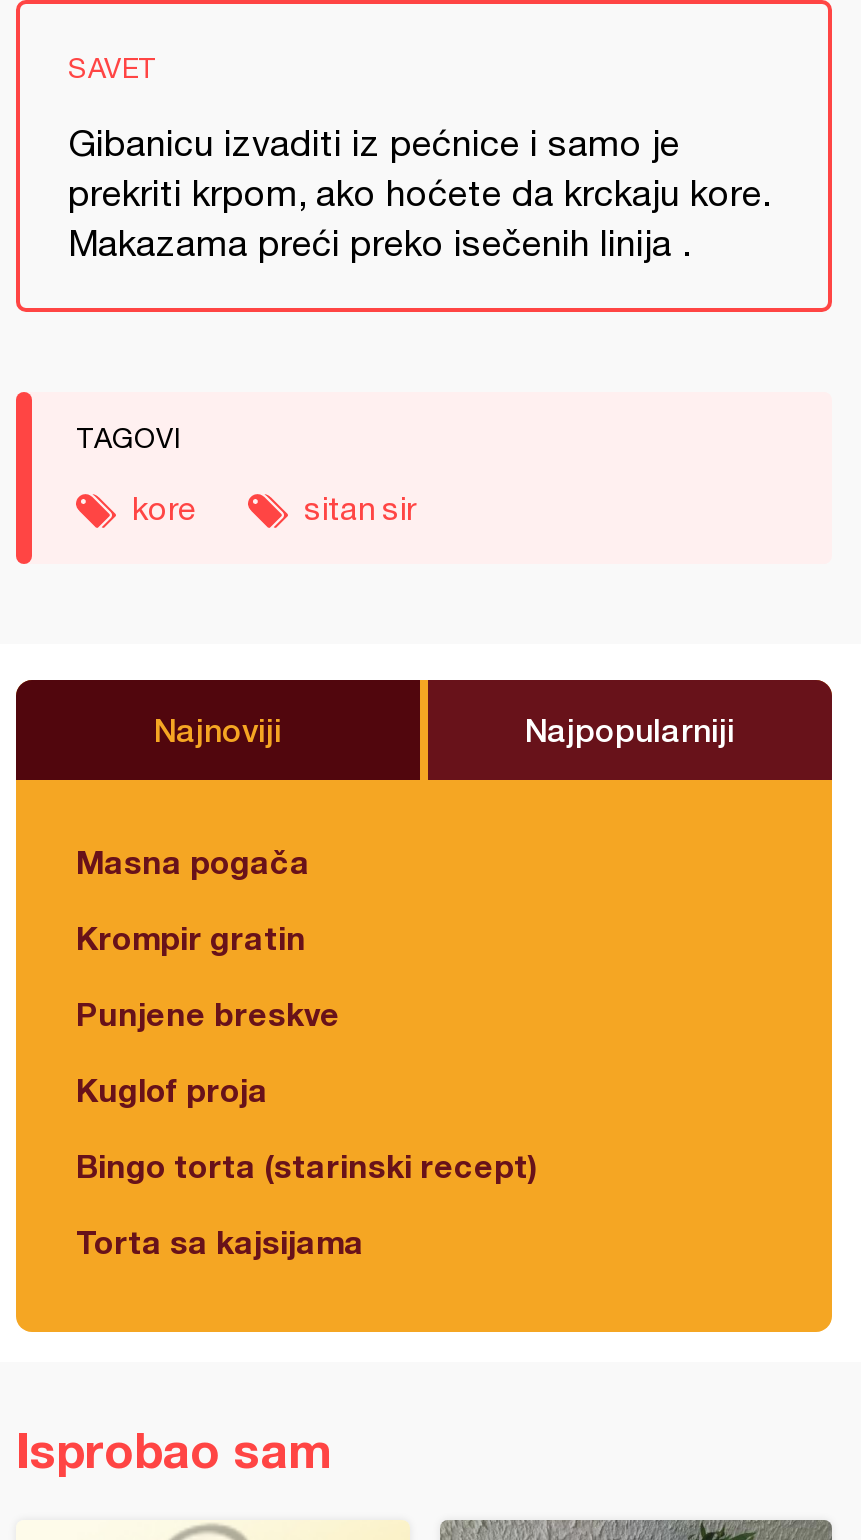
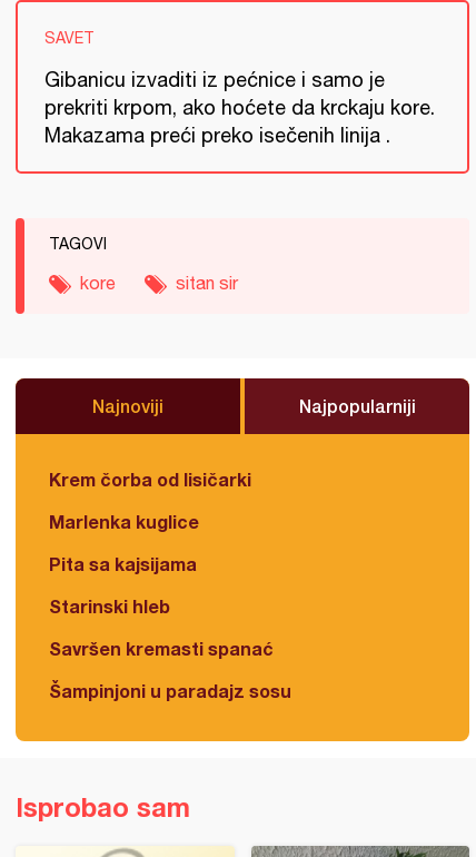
- Masna pogača
+ Krem čorba od lisičarki

- Krompir gratin
+ Marlenka kuglice

- Punjene breskve
+ Pita sa kajsijama

- Kuglof proja
+ Starinski hleb

- Bingo torta (starinski recept)
+ Savršen kremasti spanać

- Torta sa kajsijama
+ Šampinjoni u paradajz sosu
